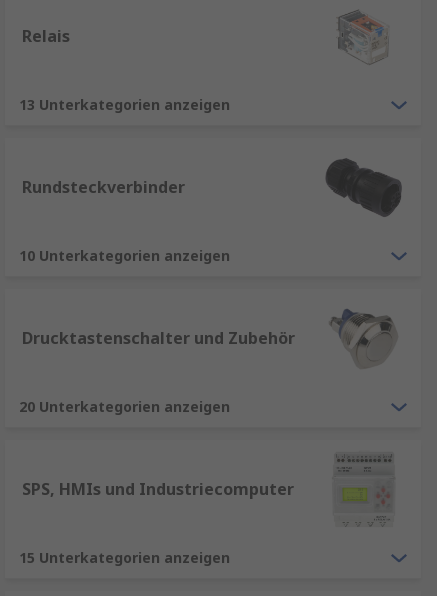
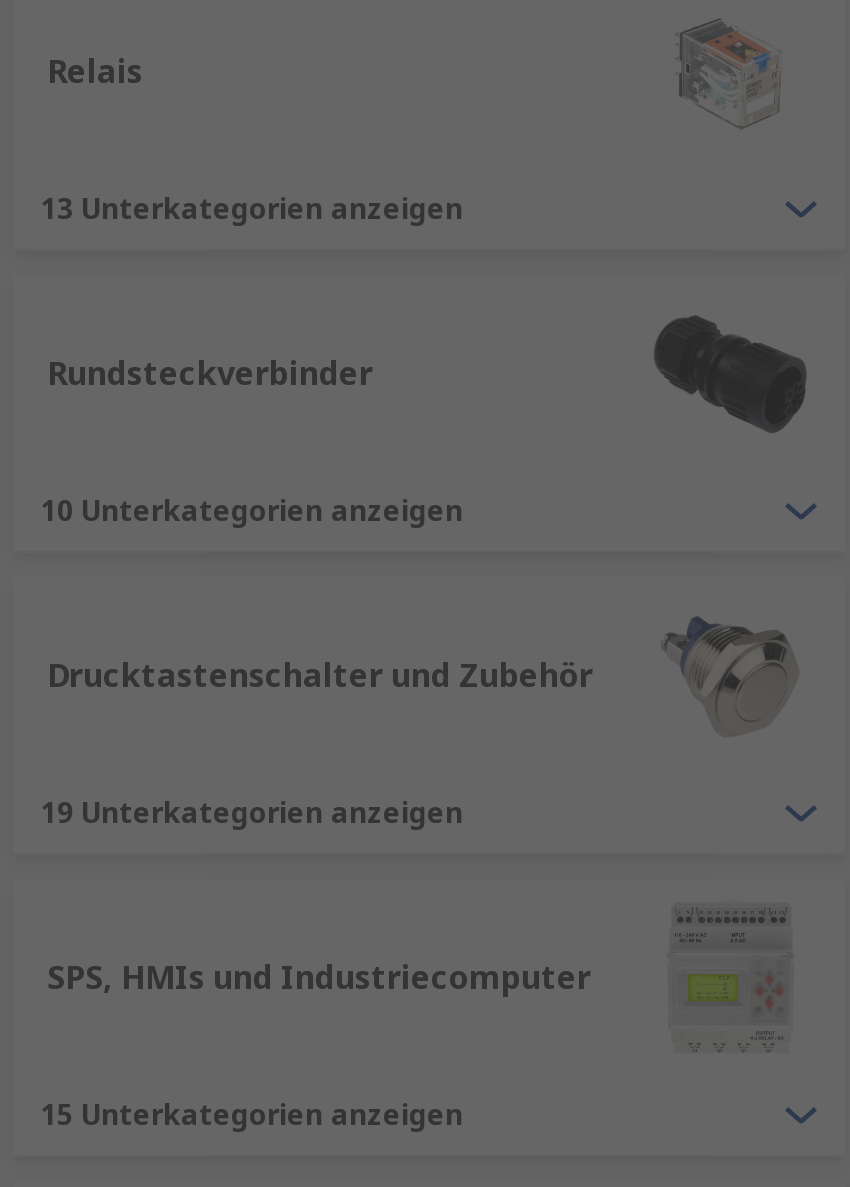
- 20 Unterkategorien anzeigen
+ 19 Unterkategorien anzeigen
